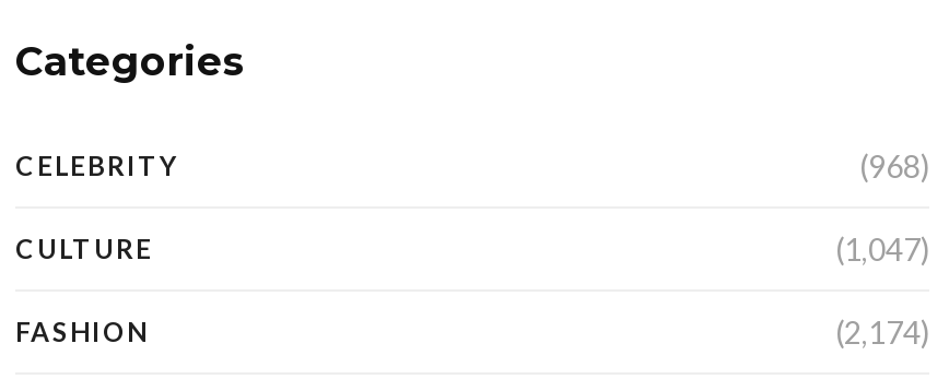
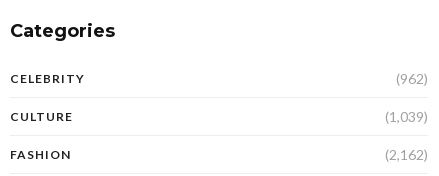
- (968)
+ (962)

- (1,047)
+ (1,039)

- (2,174)
+ (2,162)
